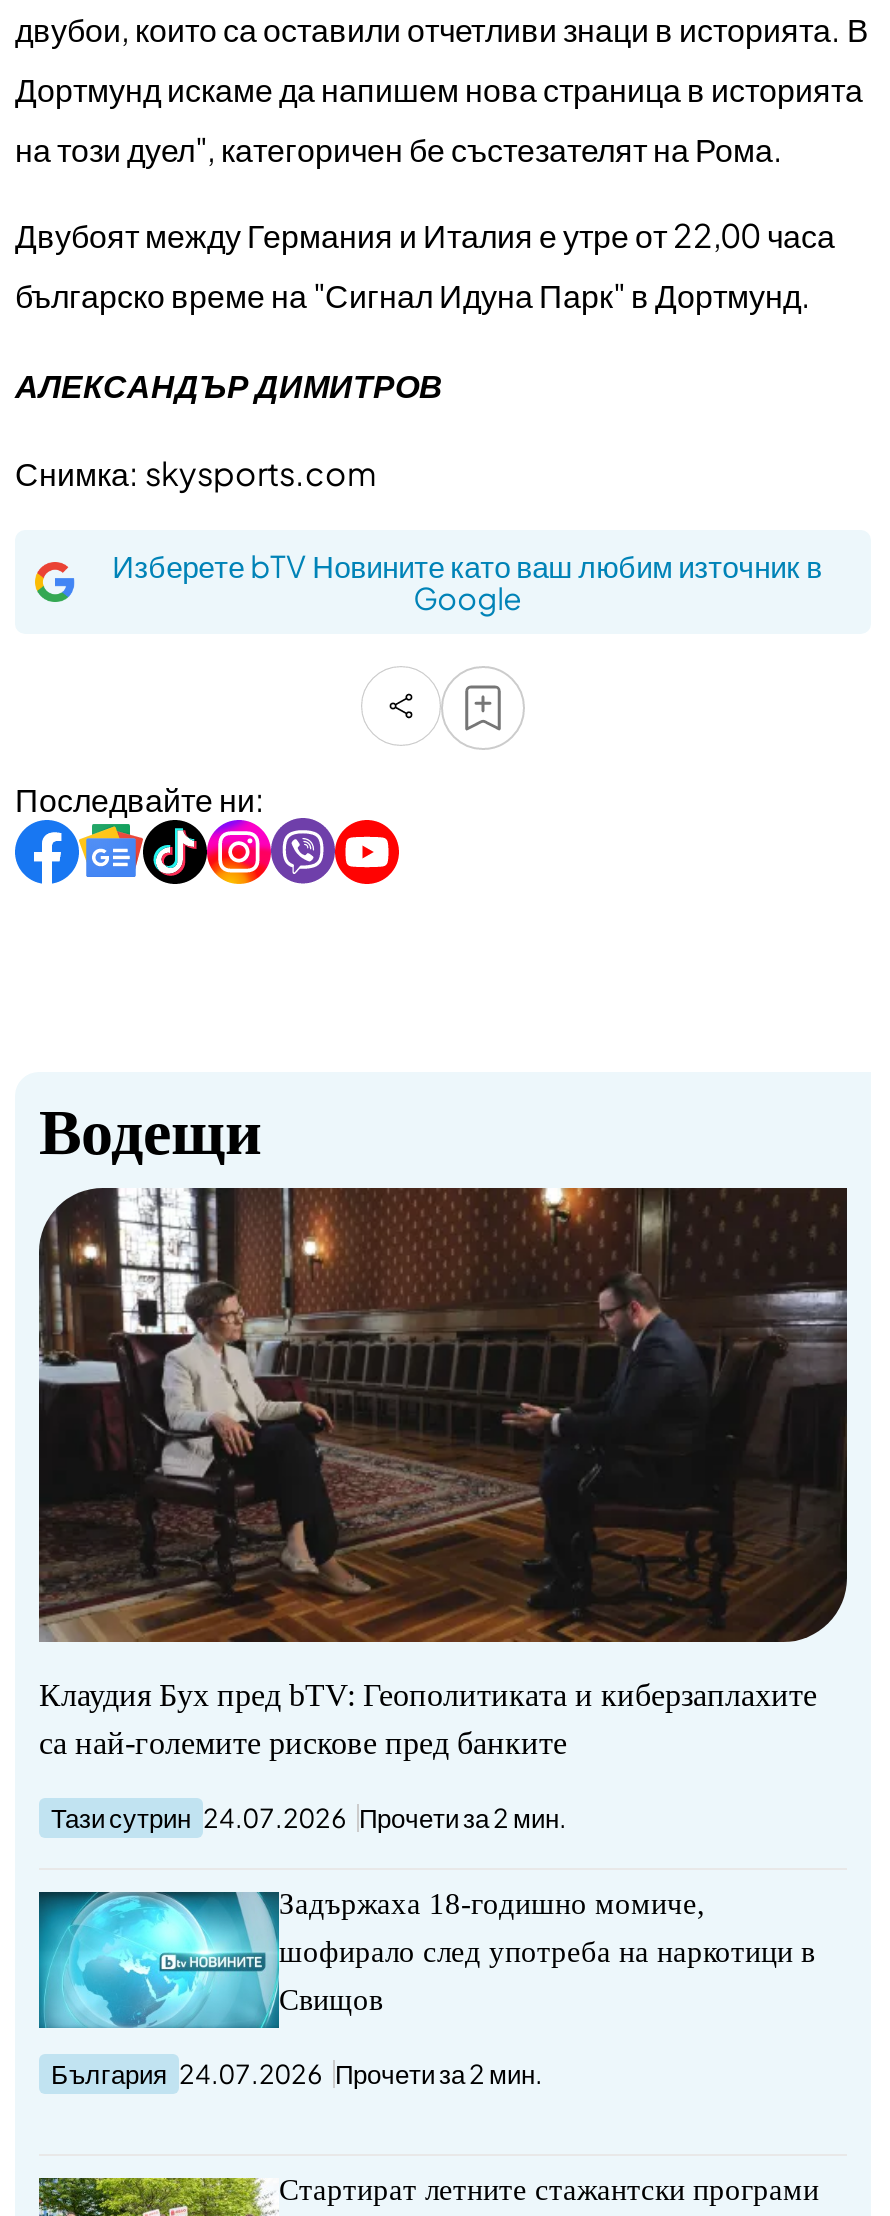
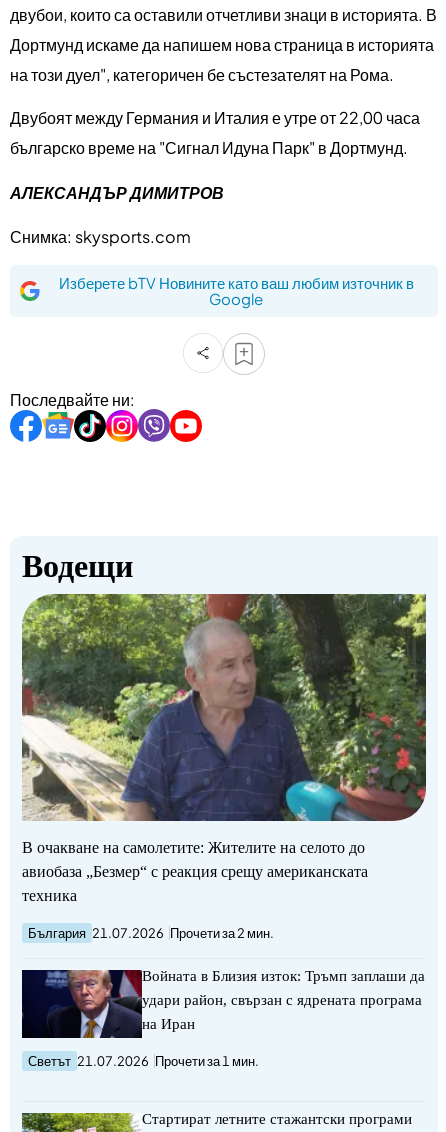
- [image]
- Клаудия Бух пред bTV: Геополитиката и киберзаплахите
- са най-големите рискове пред банките
+ [image]
+ В очакване на самолетите: Жителите на селото до
+ авиобаза „Безмер“ с реакция срещу американската
+ техника

- Тази сутрин 24.07.2026 Прочети за 2 мин.
+ България 21.07.2026 Прочети за 2 мин.

- [image]
- Задържаха 18-годишно момиче,
+ [image]
+ Войната в Близия изток: Тръмп заплаши да

- шофирало след употреба на наркотици в
+ удари район, свързан с ядрената програма

- Свищов
+ на Иран

- България 24.07.2026 Прочети за 2 мин.
+ Светът 21.07.2026 Прочети за 1 мин.
